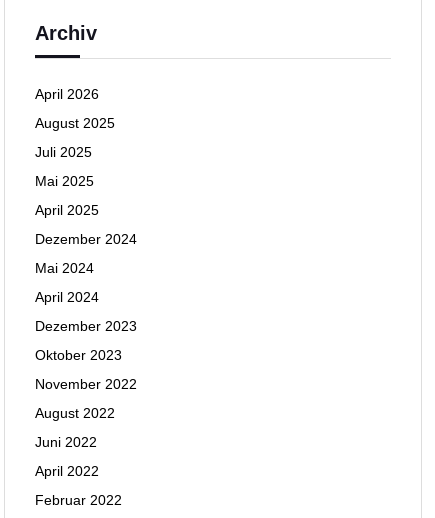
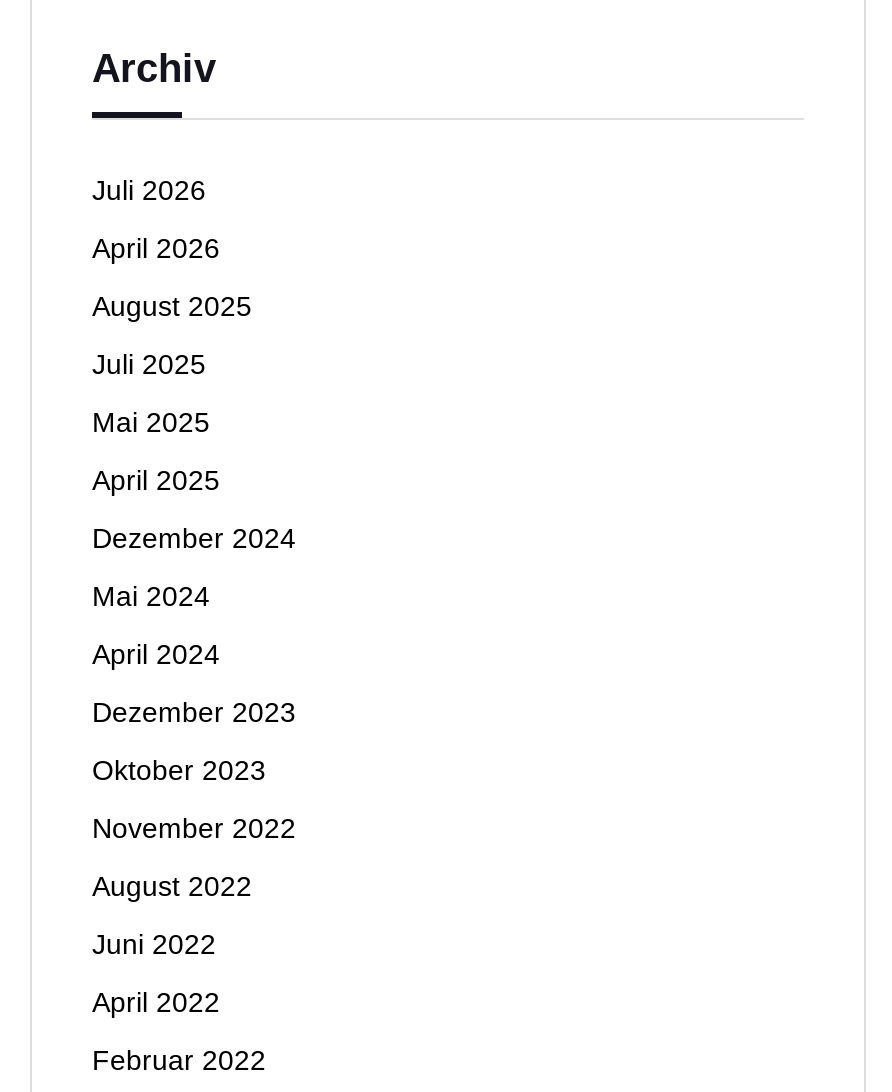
+ Juli 2026
